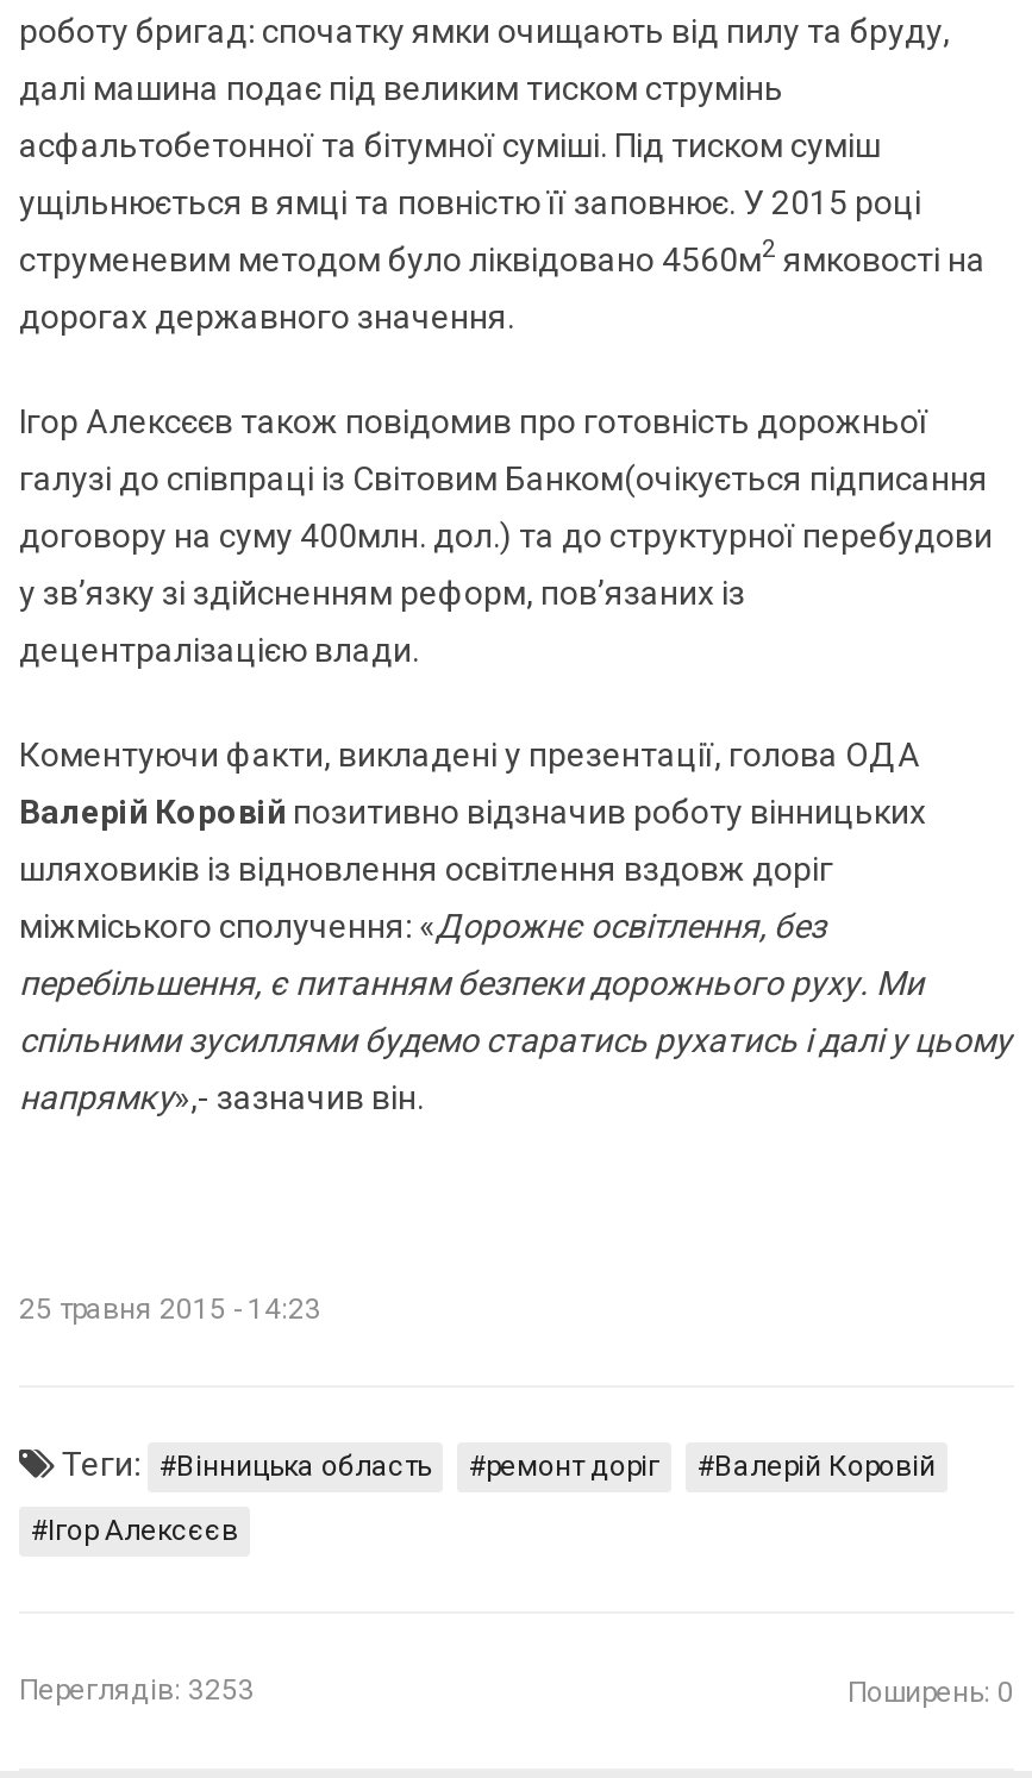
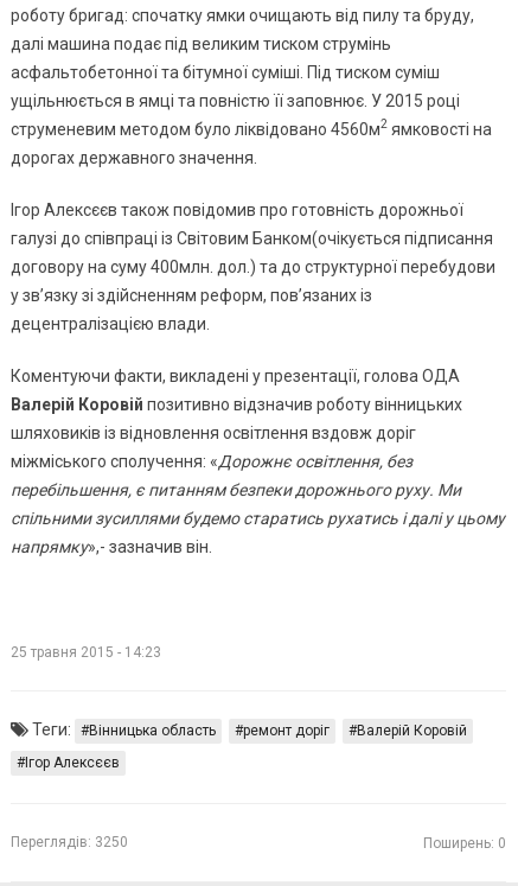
- Переглядів: 3253
+ Переглядів: 3250
